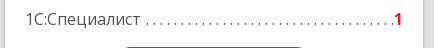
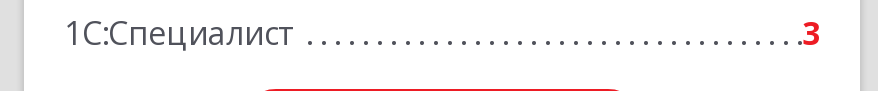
- 1
+ 3
